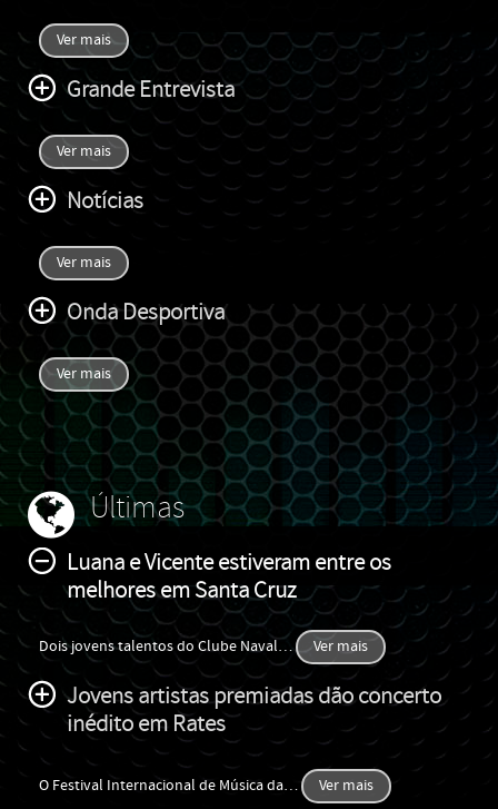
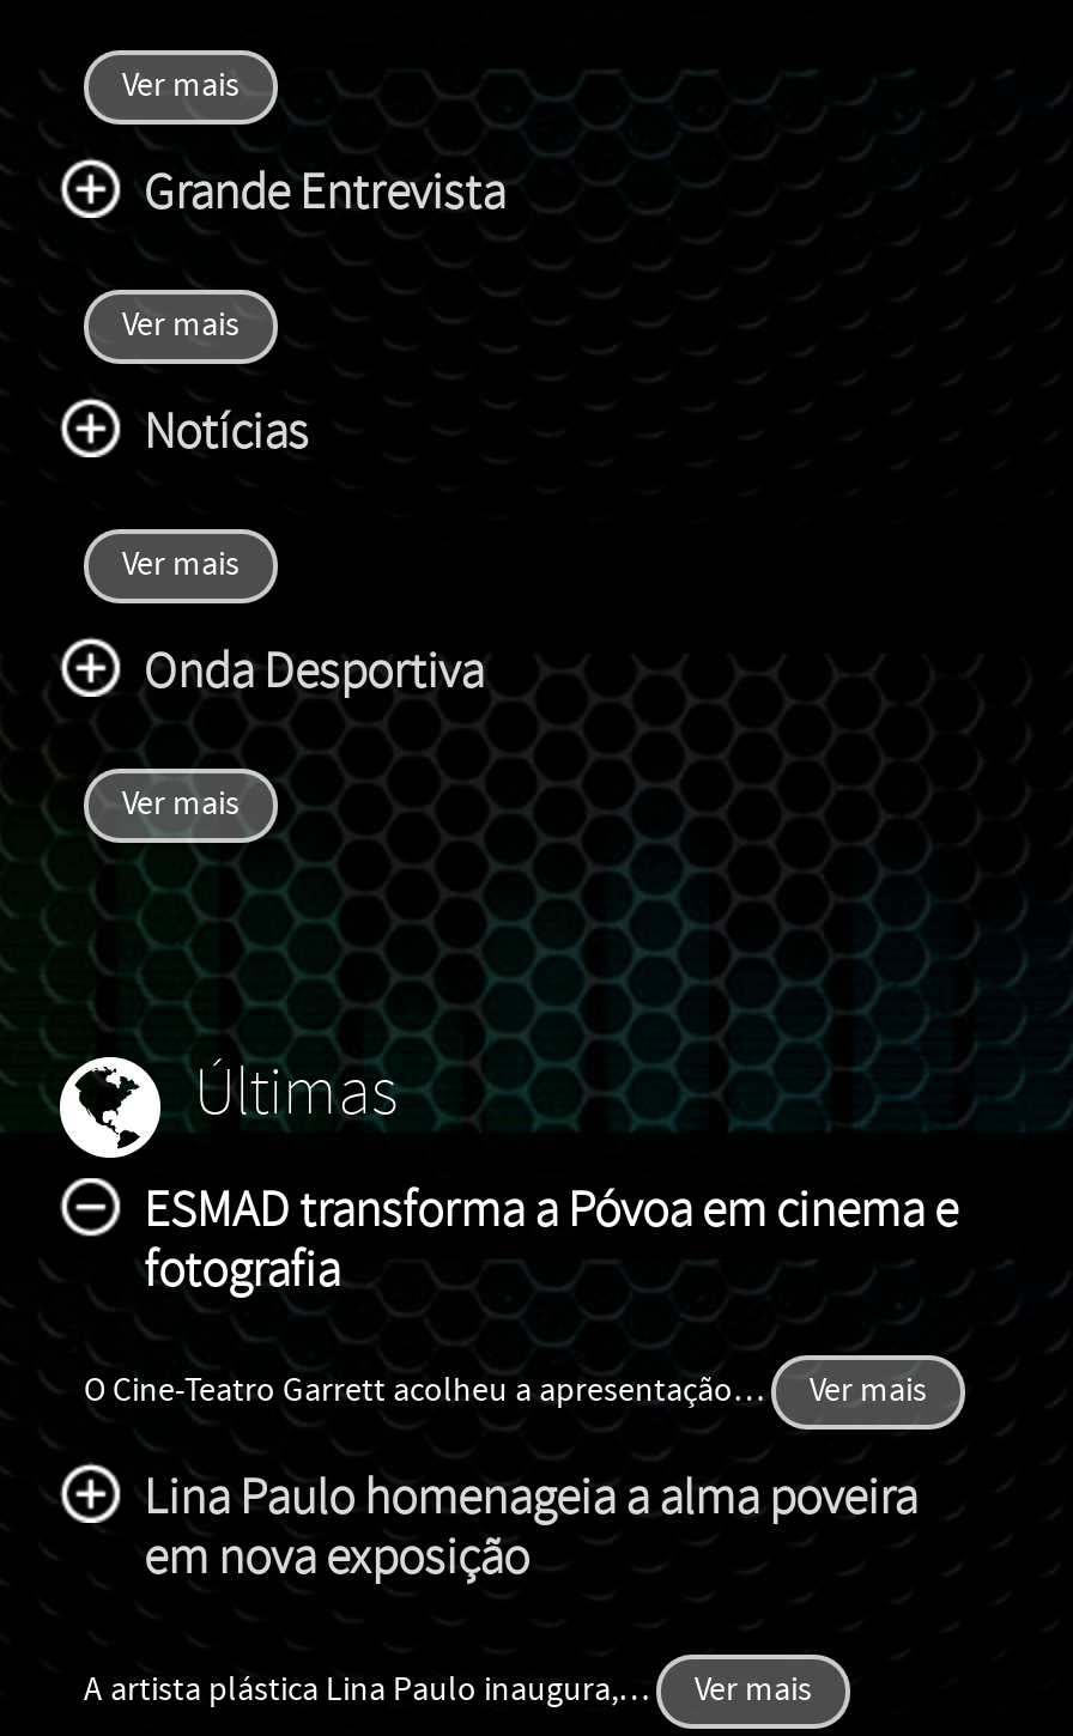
- Luana e Vicente estiveram entre os
- melhores em Santa Cruz
+ ESMAD transforma a Póvoa em cinema e
+ fotografia

- Dois jovens talentos do Clube Naval …
+ O Cine-Teatro Garrett acolheu a apresentação …

- Jovens artistas premiadas dão concerto
- inédito em Rates
+ Lina Paulo homenageia a alma poveira
+ em nova exposição

- O Festival Internacional de Música da …
+ A artista plástica Lina Paulo inaugura, …
